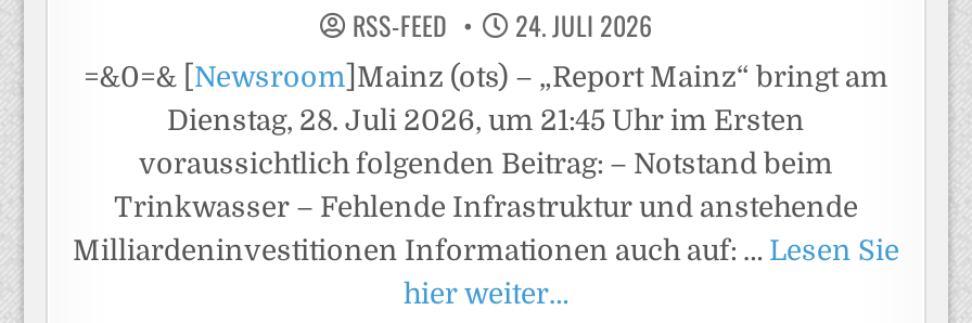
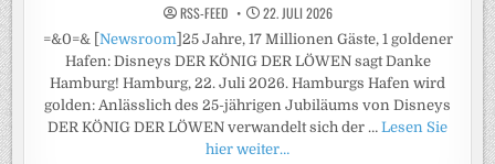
- RSS-FEED 24. JULI 2026
+ RSS-FEED 22. JULI 2026

- =&0=& [Newsroom]Mainz (ots) – „Report Mainz“ bringt am
- Dienstag, 28. Juli 2026, um 21:45 Uhr im Ersten
- voraussichtlich folgenden Beitrag: – Notstand beim
- Trinkwasser – Fehlende Infrastruktur und anstehende
- Milliardeninvestitionen Informationen auch auf: … Lesen Sie
+ =&0=& [Newsroom]25 Jahre, 17 Millionen Gäste, 1 goldener
+ Hafen: Disneys DER KÖNIG DER LÖWEN sagt Danke
+ Hamburg! Hamburg, 22. Juli 2026. Hamburgs Hafen wird
+ golden: Anlässlich des 25-jährigen Jubiläums von Disneys
+ DER KÖNIG DER LÖWEN verwandelt sich der … Lesen Sie
